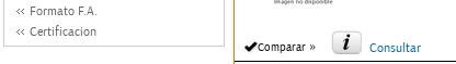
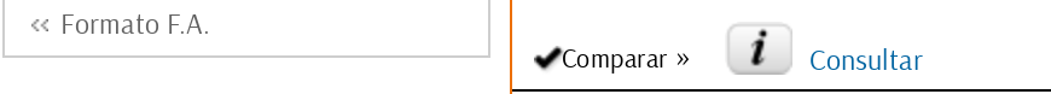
- Certificacion
